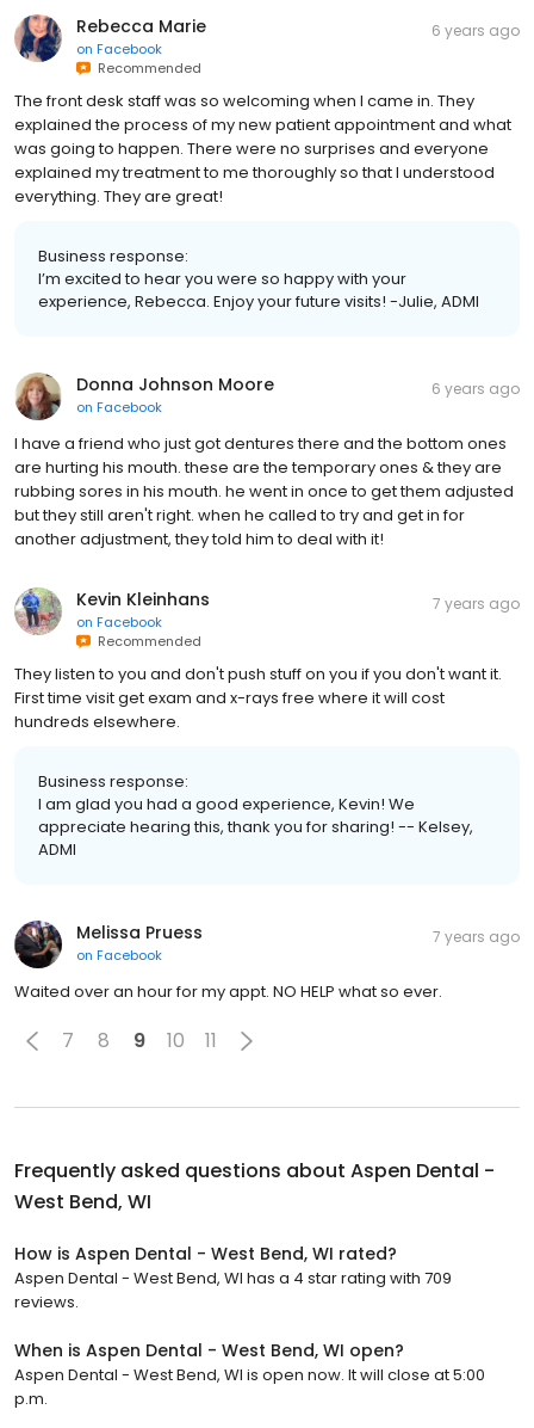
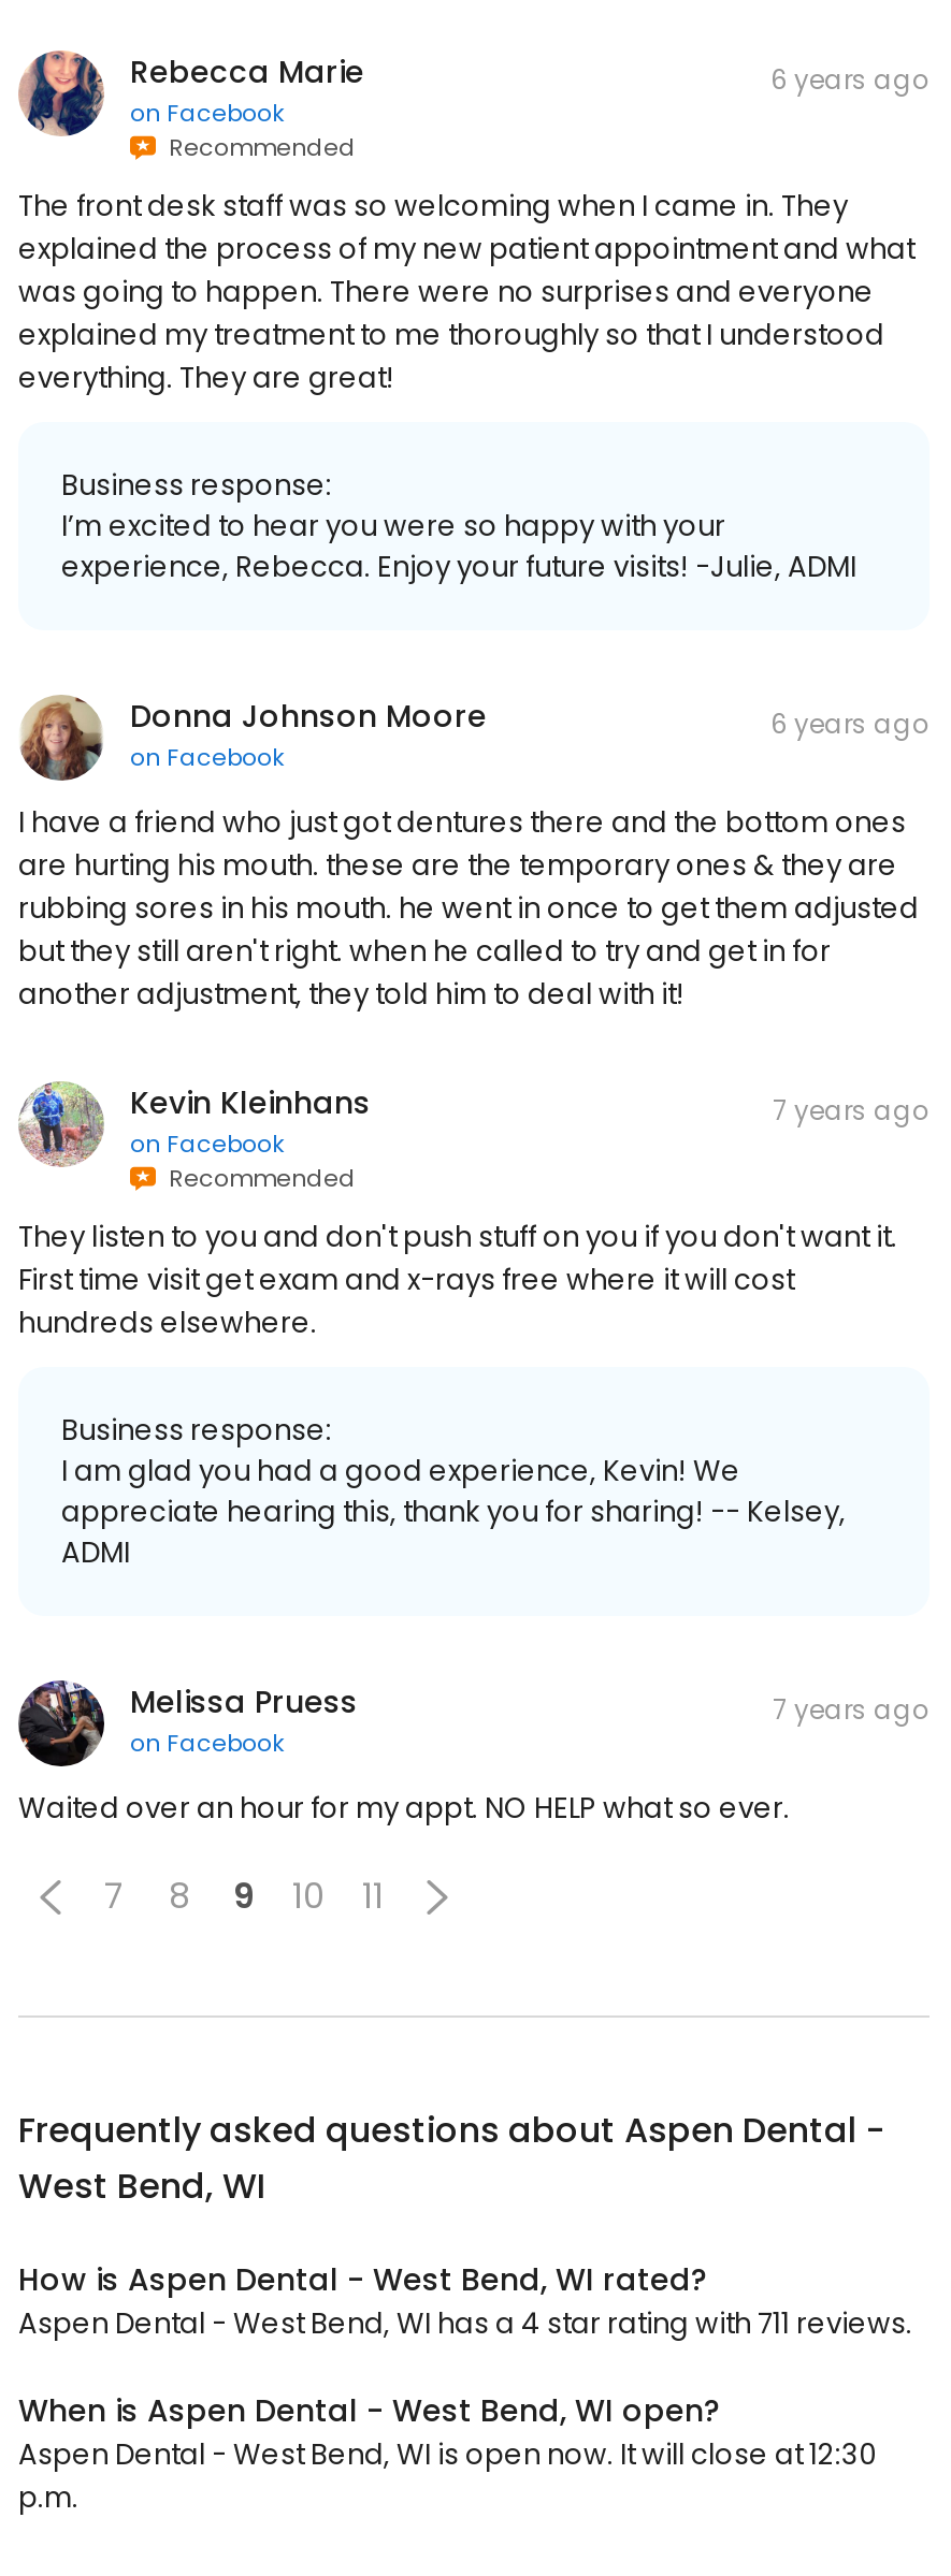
- Aspen Dental - West Bend, WI has a 4 star rating with 709
- reviews.
+ Aspen Dental - West Bend, WI has a 4 star rating with 711 reviews.

- Aspen Dental - West Bend, WI is open now. It will close at 5:00
+ Aspen Dental - West Bend, WI is open now. It will close at 12:30
